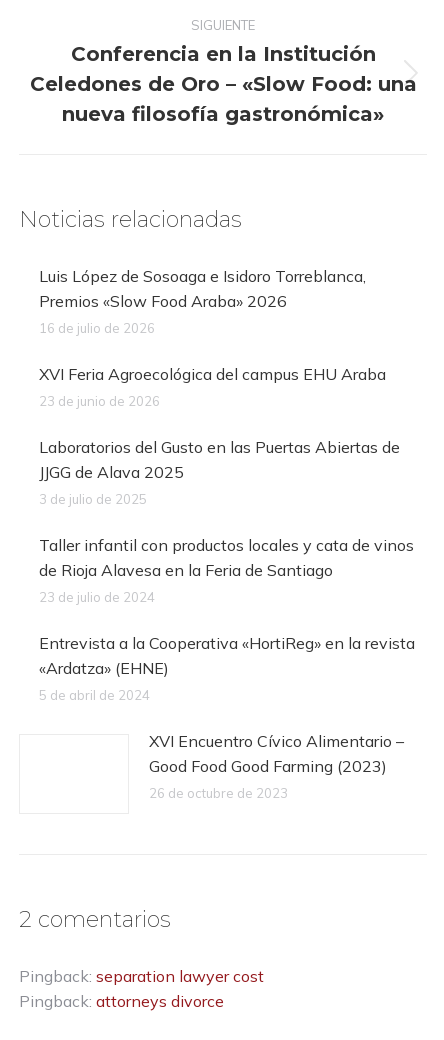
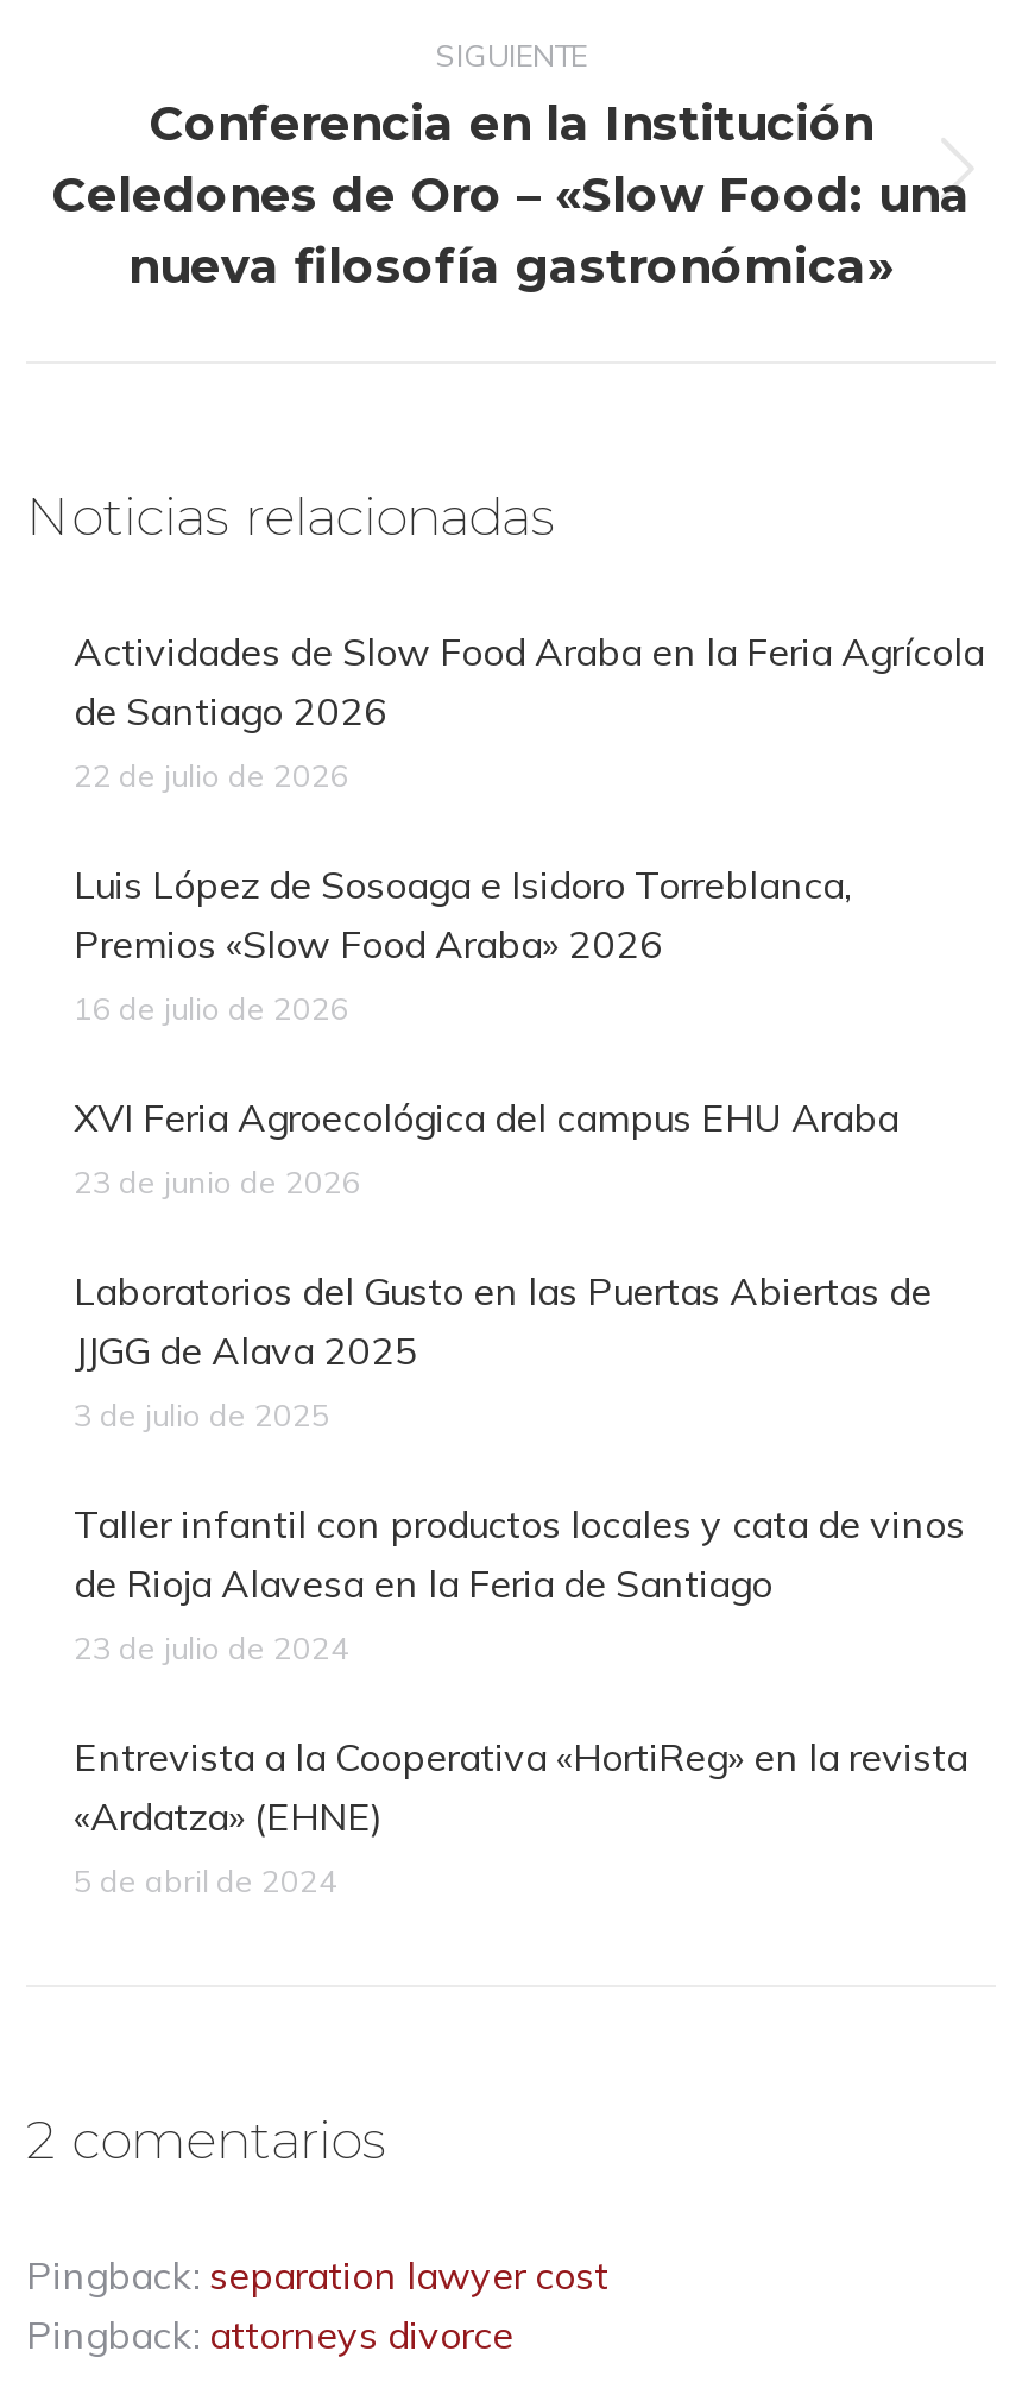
+ Actividades de Slow Food Araba en la Feria Agrícola
+ de Santiago 2026
+ 22 de julio de 2026

moved down: Luis López de Sosoaga e Isidoro Torreblanca, | Premios «Slow Food Araba» 2026 | 16 de julio de 2026 | ... | «Ardatza» (EHNE) | 5 de abril de 2024

- XVI Encuentro Cívico Alimentario –
- Good Food Good Farming (2023)
- 26 de octubre de 2023
